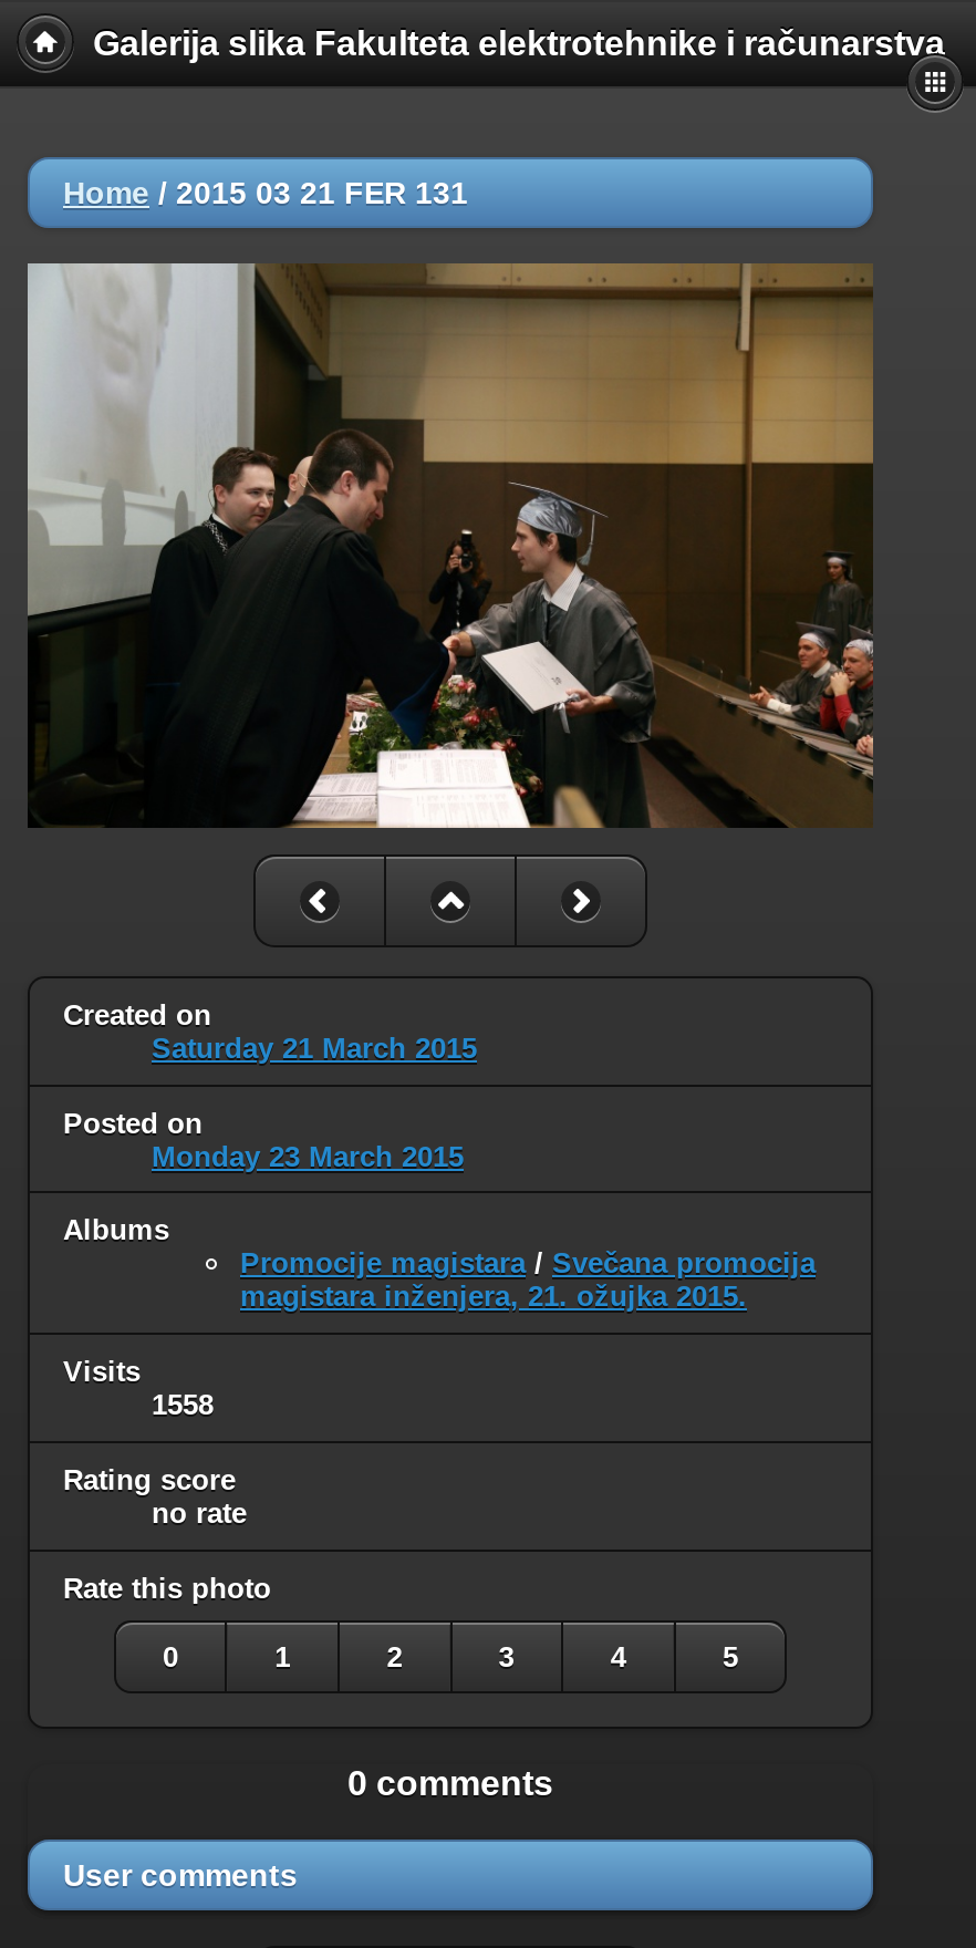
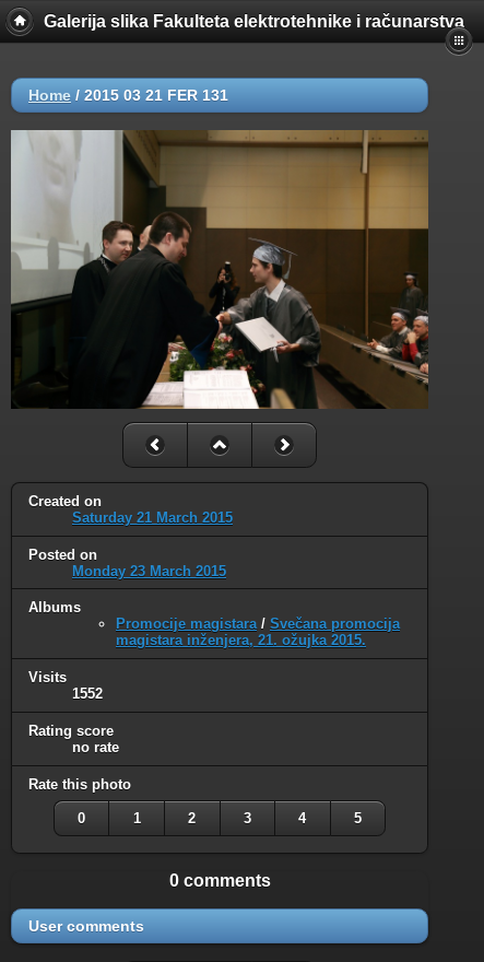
- 1558
+ 1552
